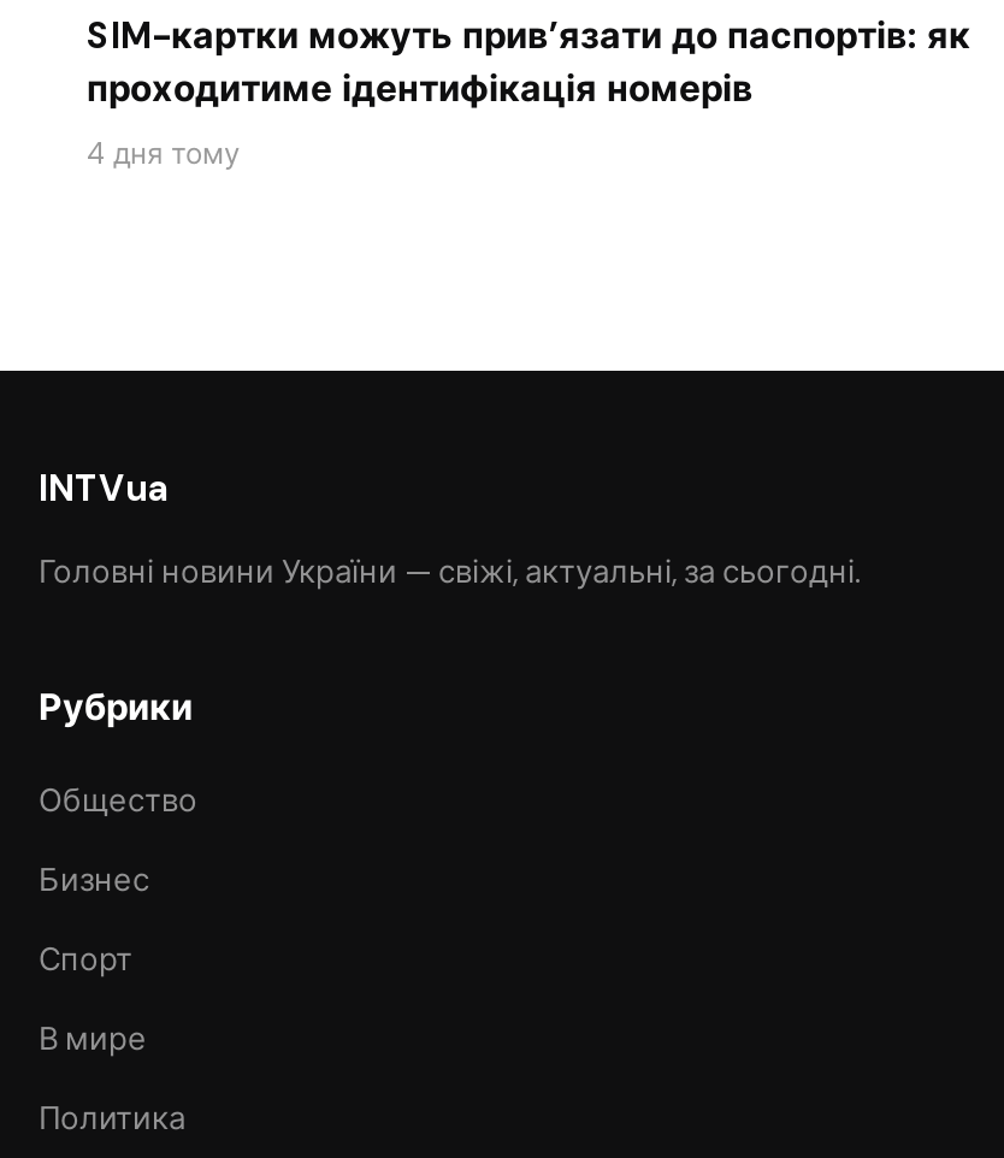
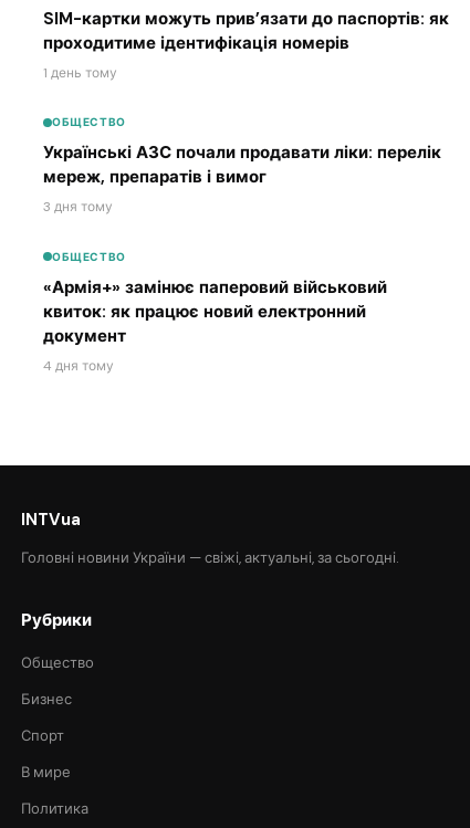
+ 1 день тому
+ ОБЩЕСТВО
+ Українські АЗС почали продавати ліки: перелік
+ мереж, препаратів і вимог
+ 3 дня тому
+ ОБЩЕСТВО
+ «Армія+» замінює паперовий військовий
+ квиток: як працює новий електронний
+ документ
